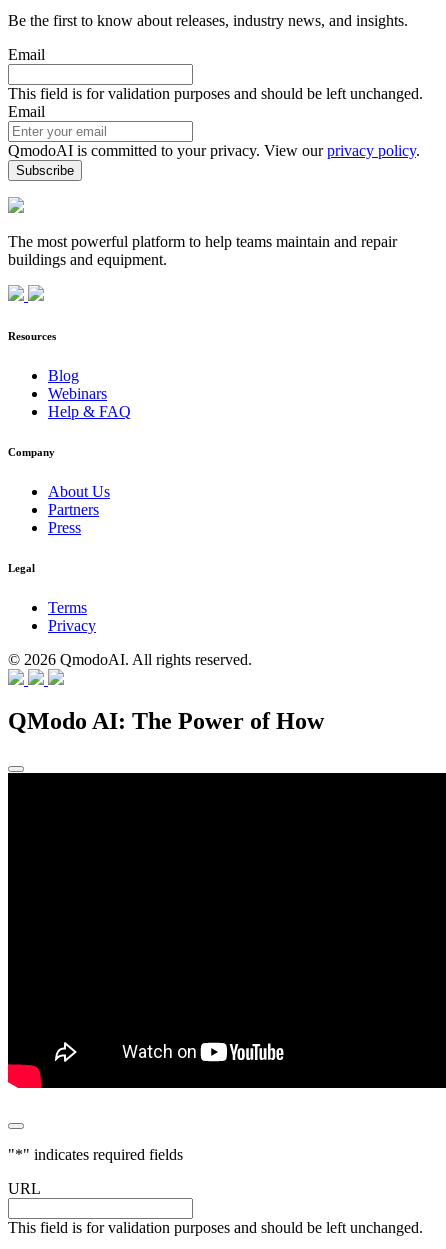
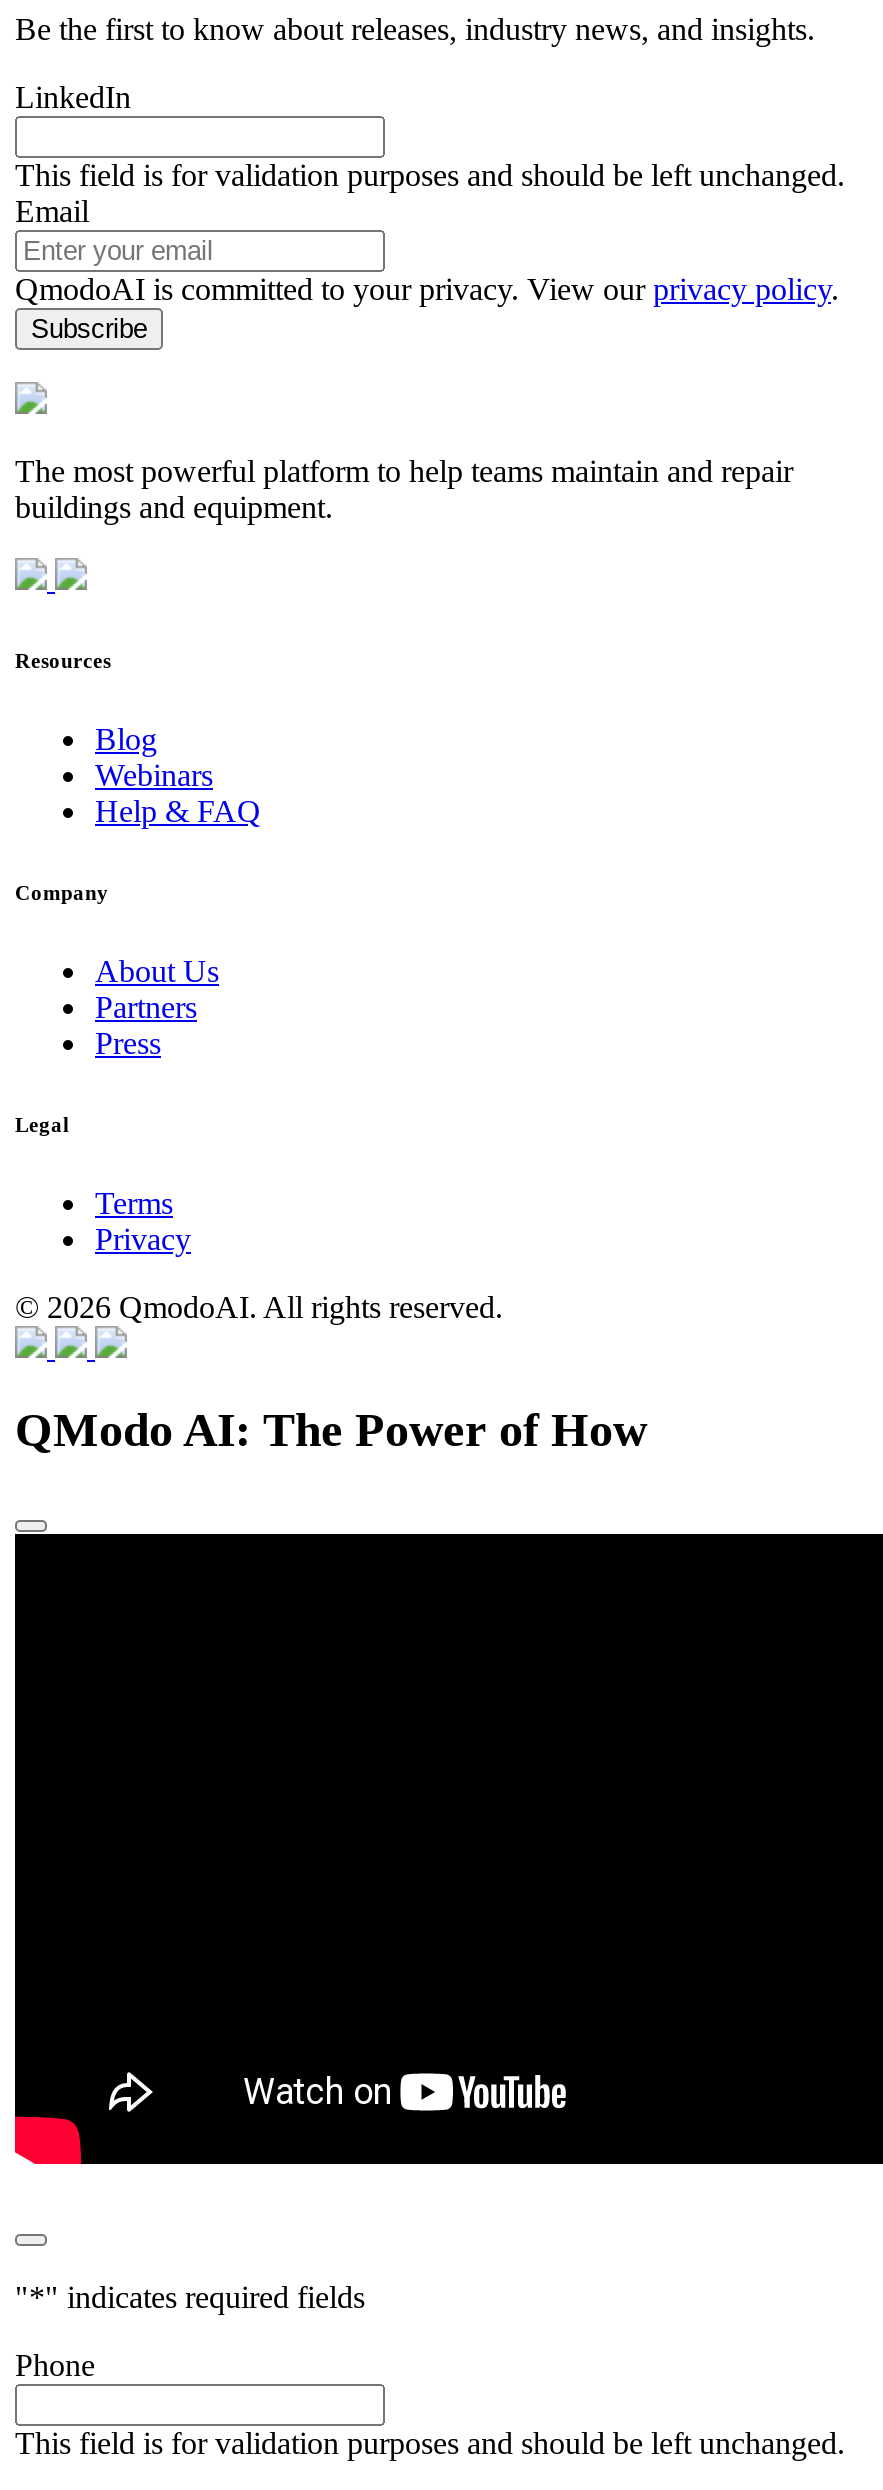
- Email
+ LinkedIn

- URL
+ Phone
